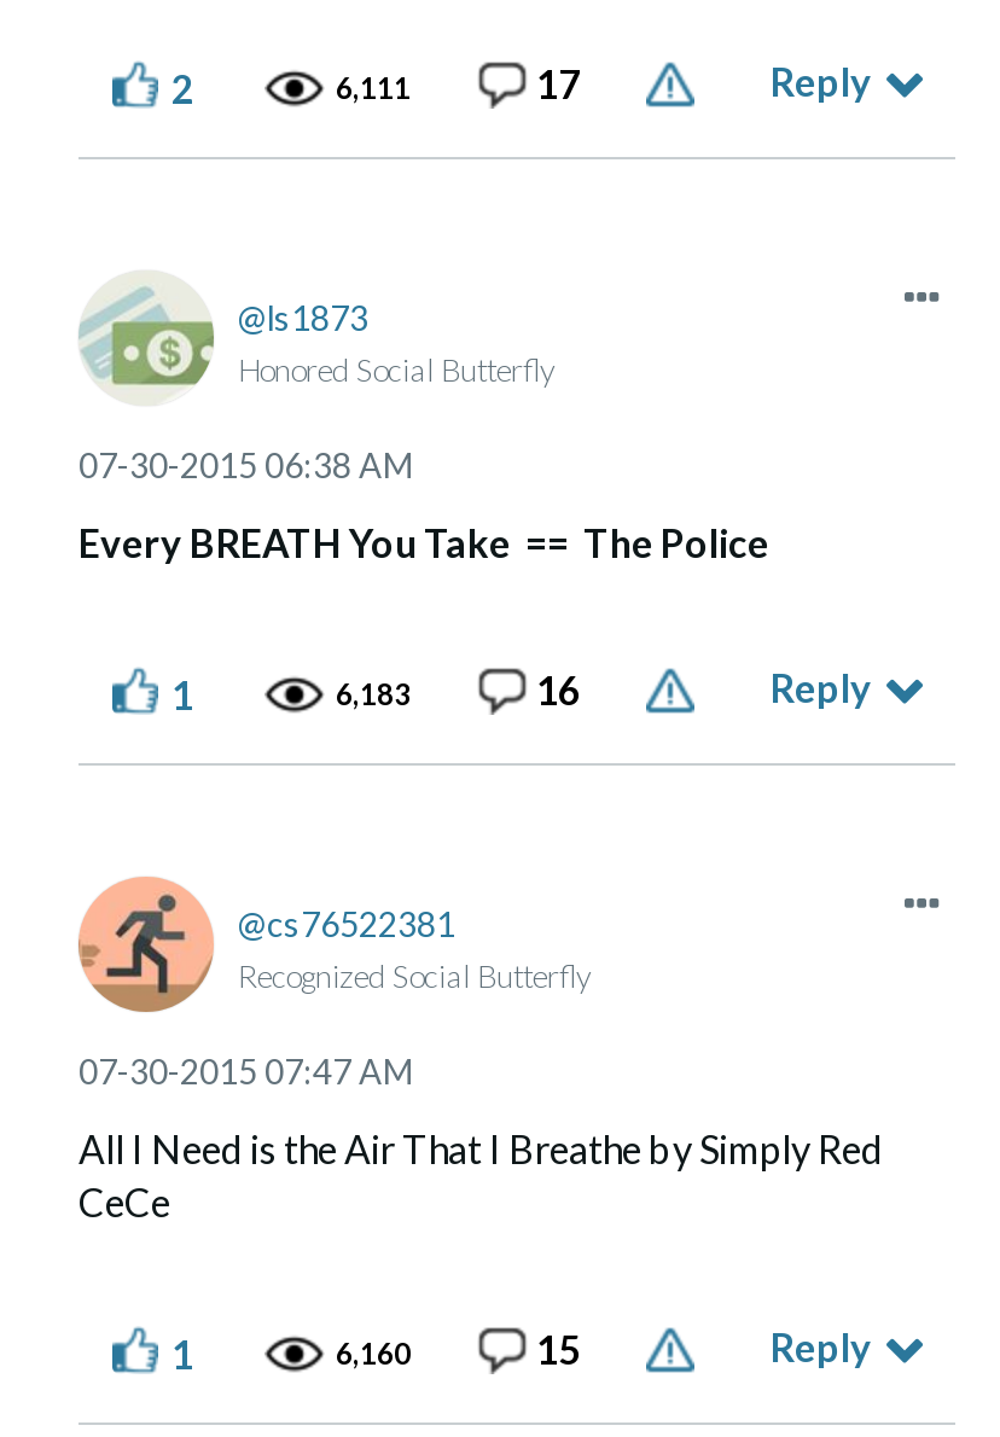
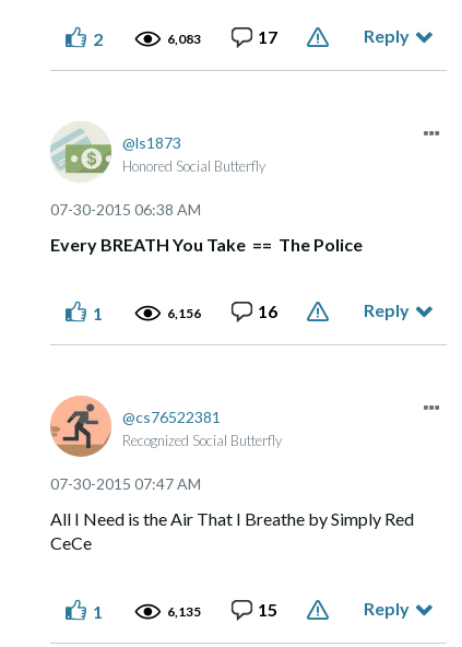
- 6,111
+ 6,083

- 6,183
+ 6,156

- 6,160
+ 6,135
